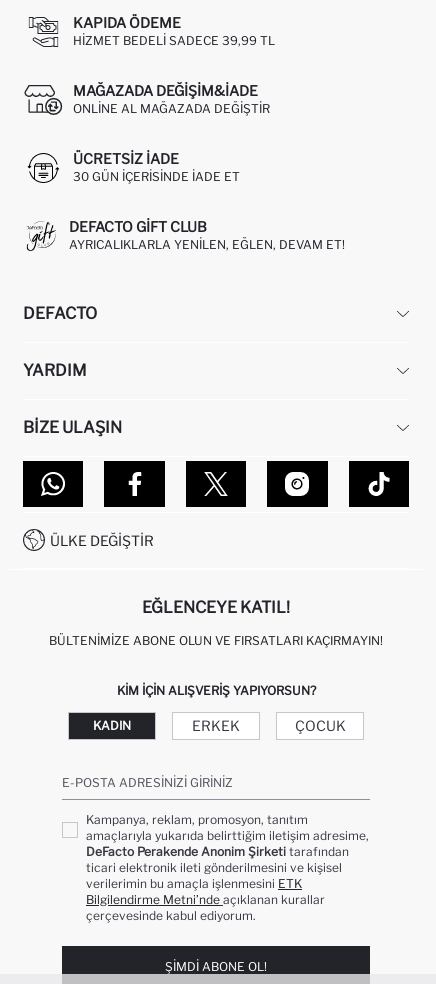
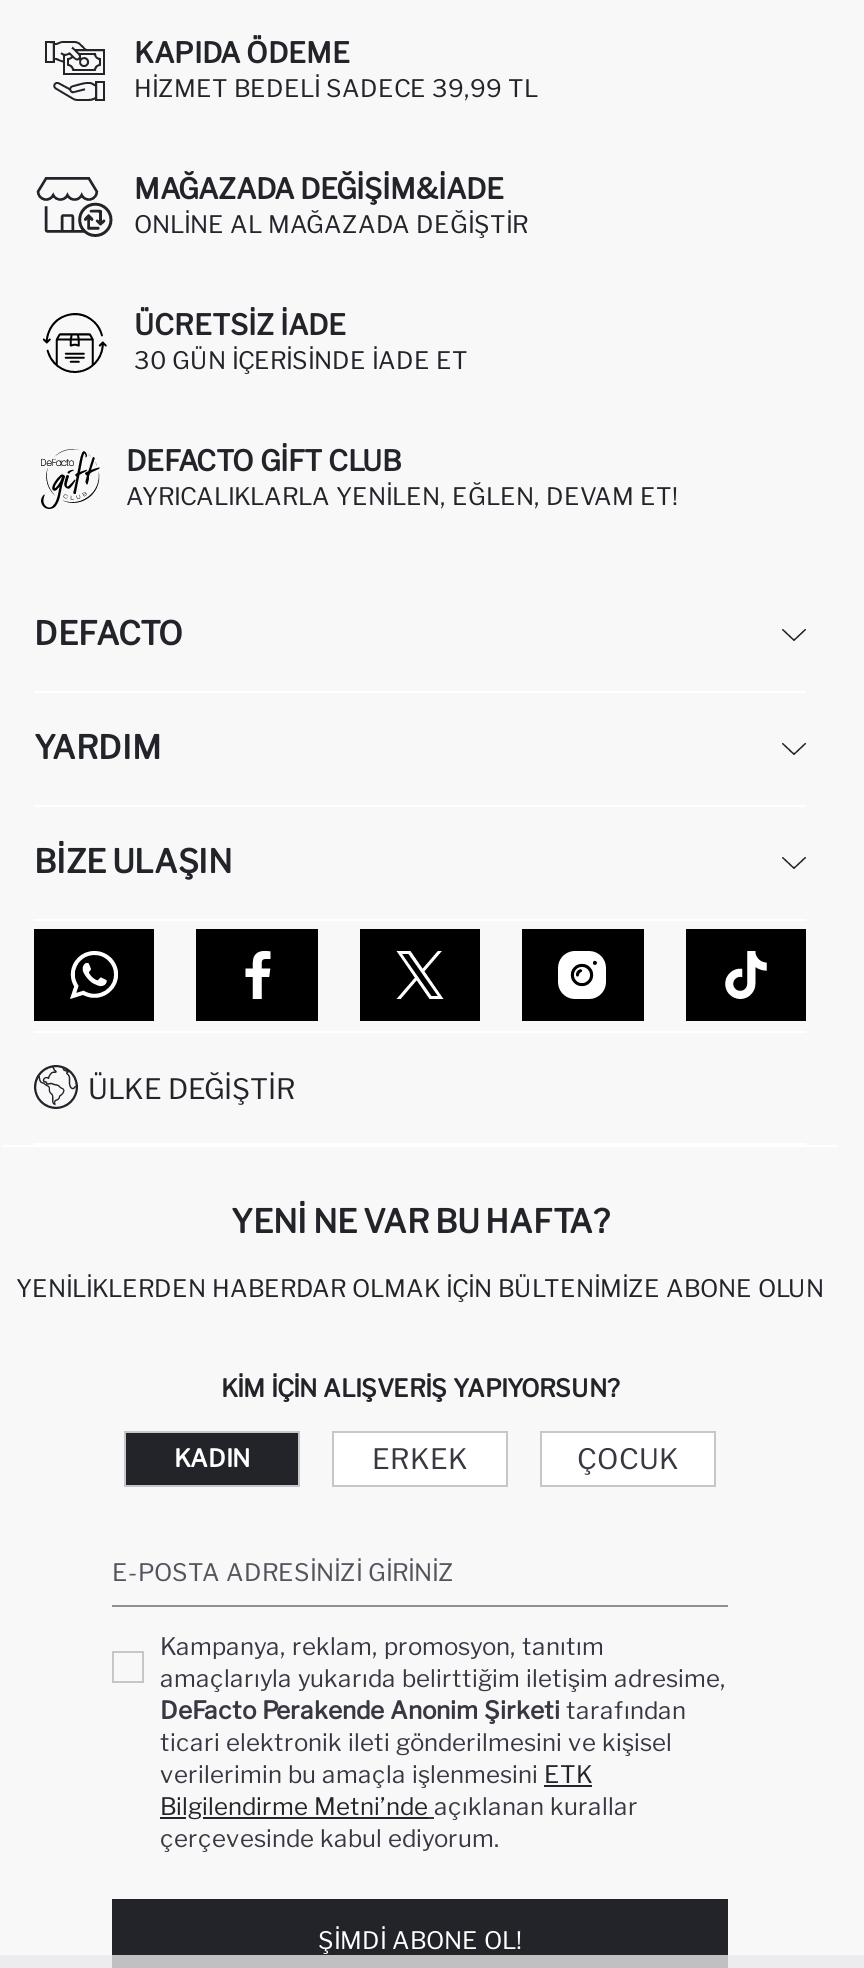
- EĞLENCEYE KATIL!
+ YENI NE VAR BU HAFTA?

- BÜLTENIMIZE ABONE OLUN VE FIRSATLARI KAÇIRMAYIN!
+ YENILIKLERDEN HABERDAR OLMAK İÇIN BÜLTENIMIZE ABONE OLUN
